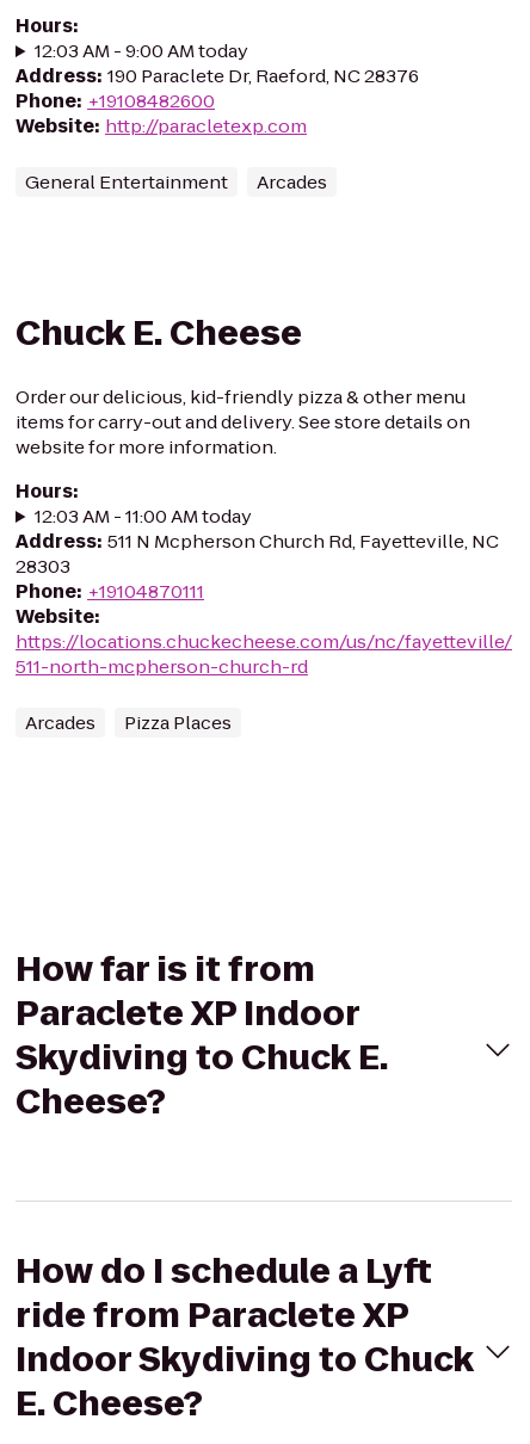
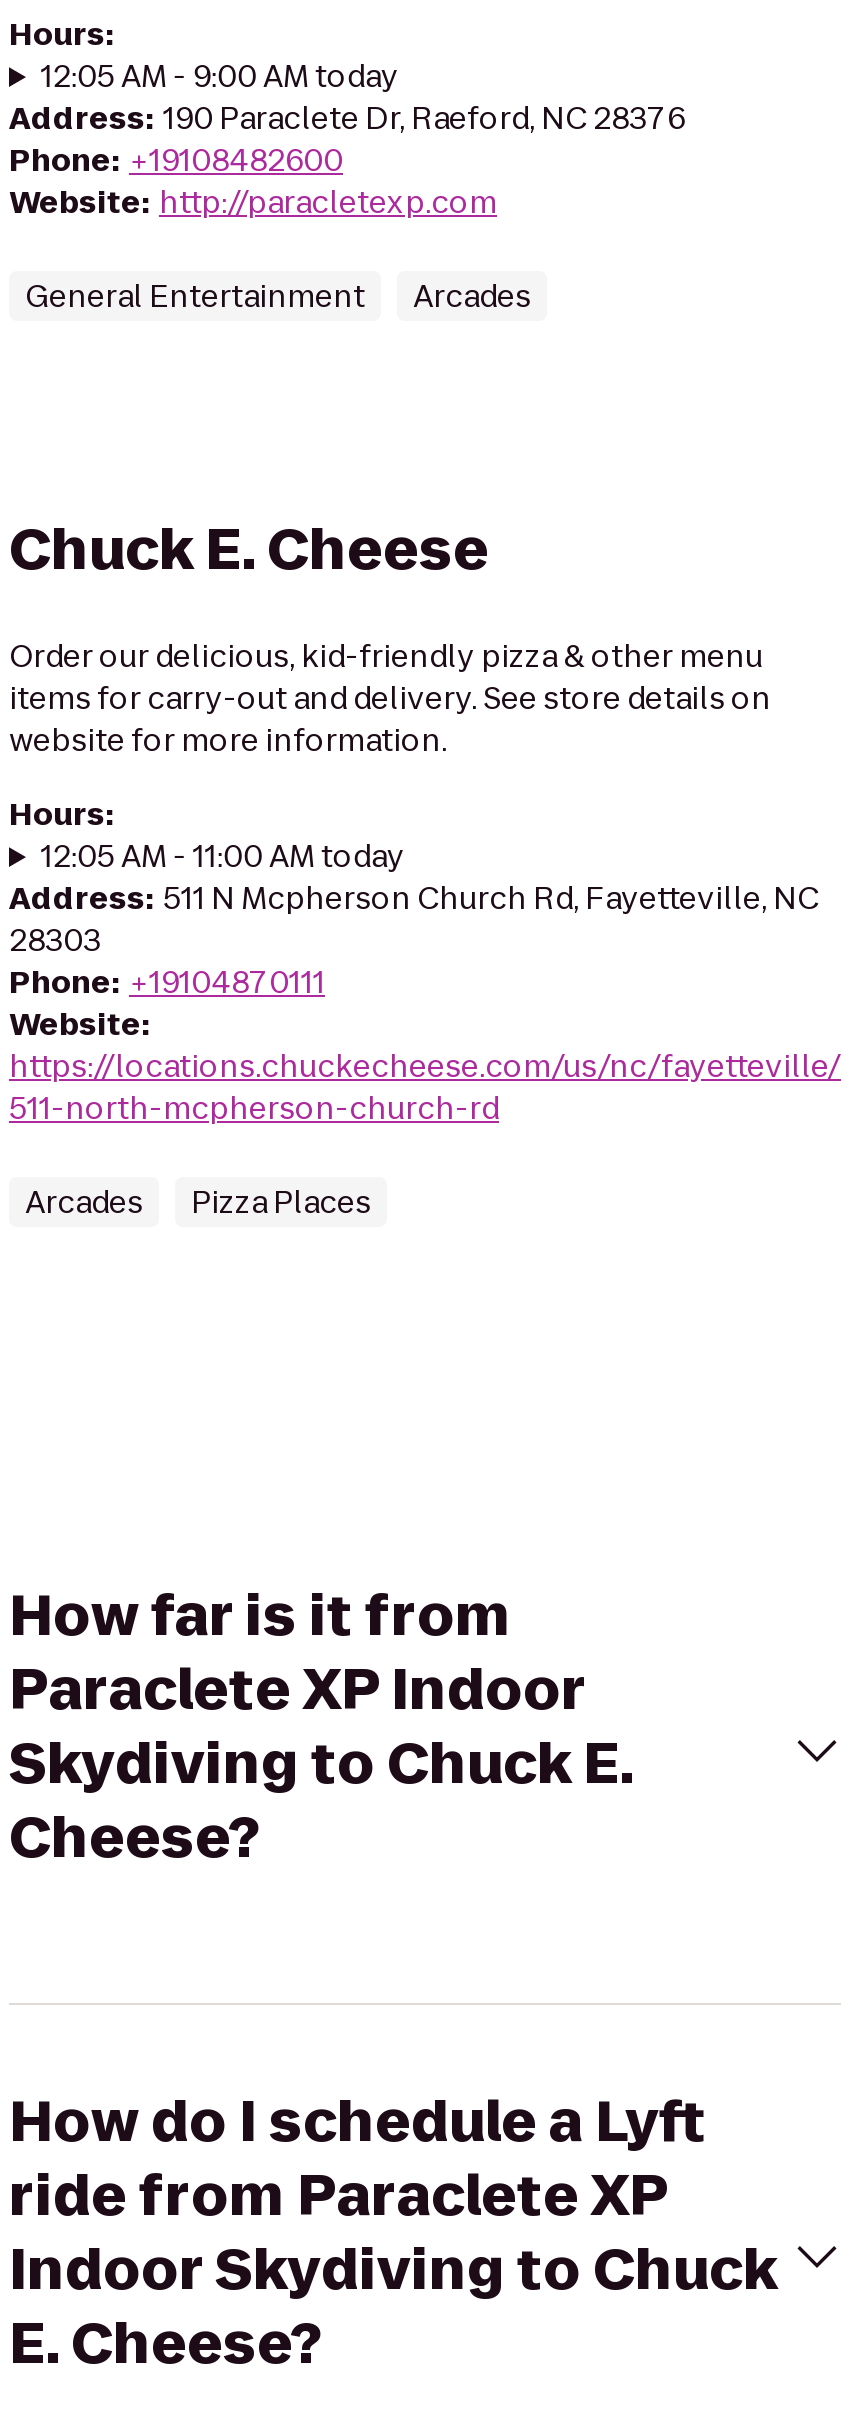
- 12:03 AM - 9:00 AM today
+ 12:05 AM - 9:00 AM today

- 12:03 AM - 11:00 AM today
+ 12:05 AM - 11:00 AM today
